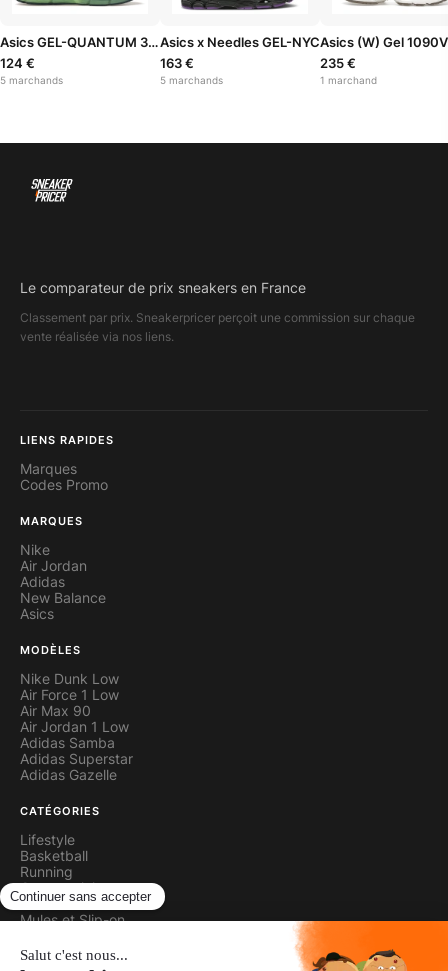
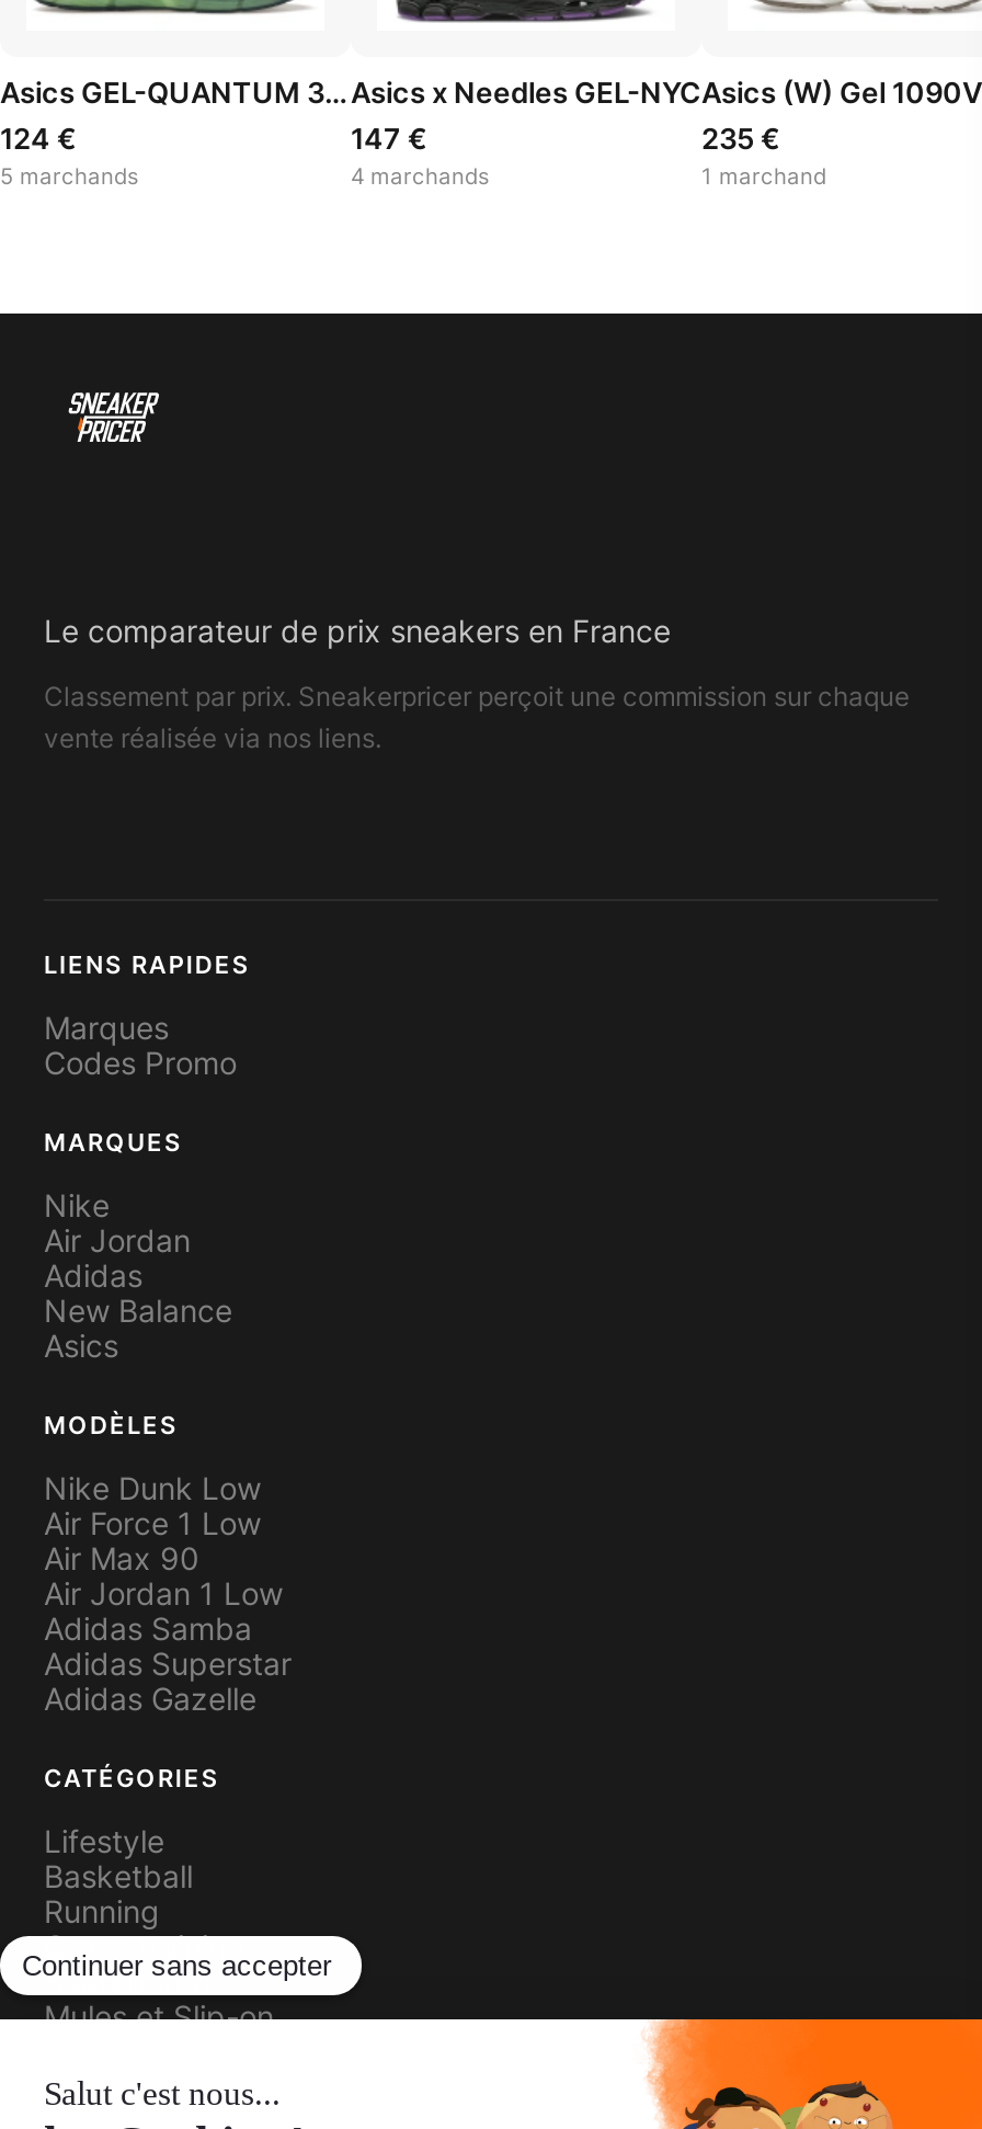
- 163 €
+ 147 €

- 5 marchands
+ 4 marchands
